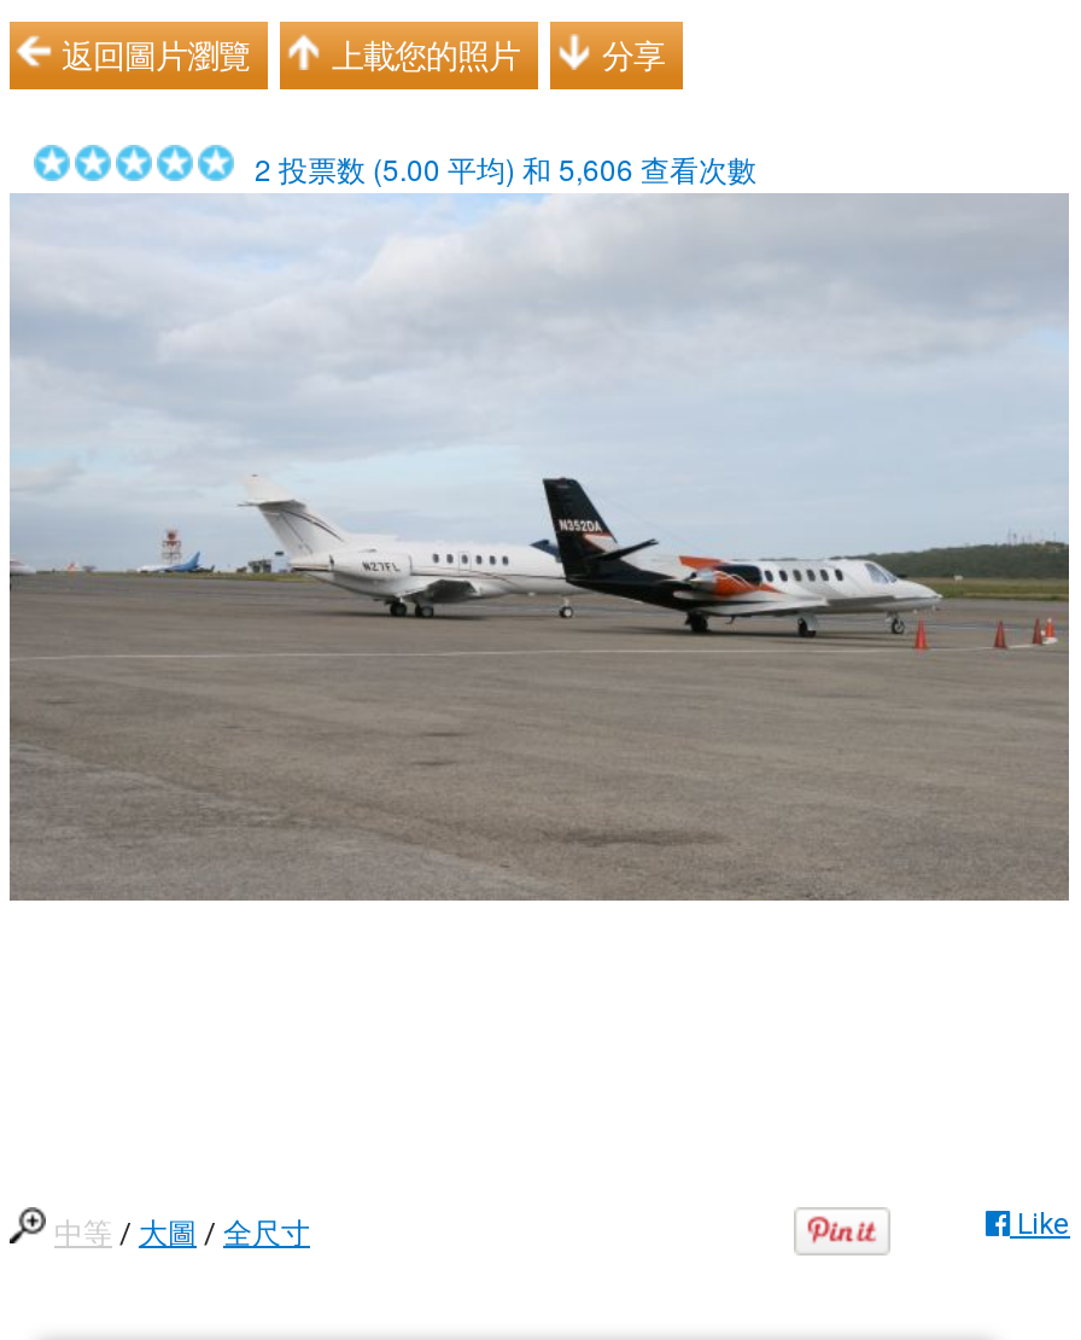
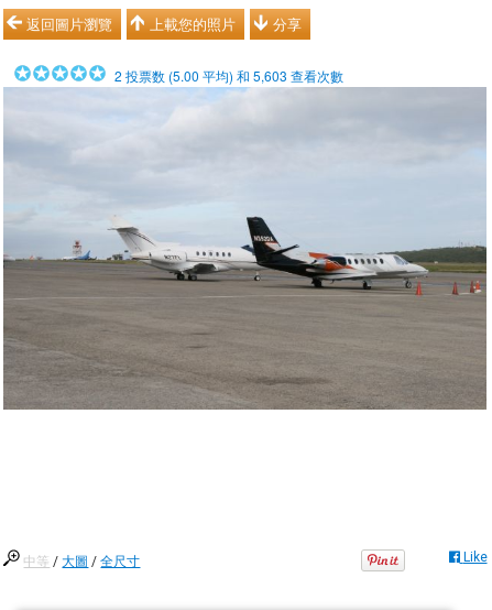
- 2投票数 (5.00平均) 和5,606查看次數
+ 2投票数 (5.00平均) 和5,603查看次數
